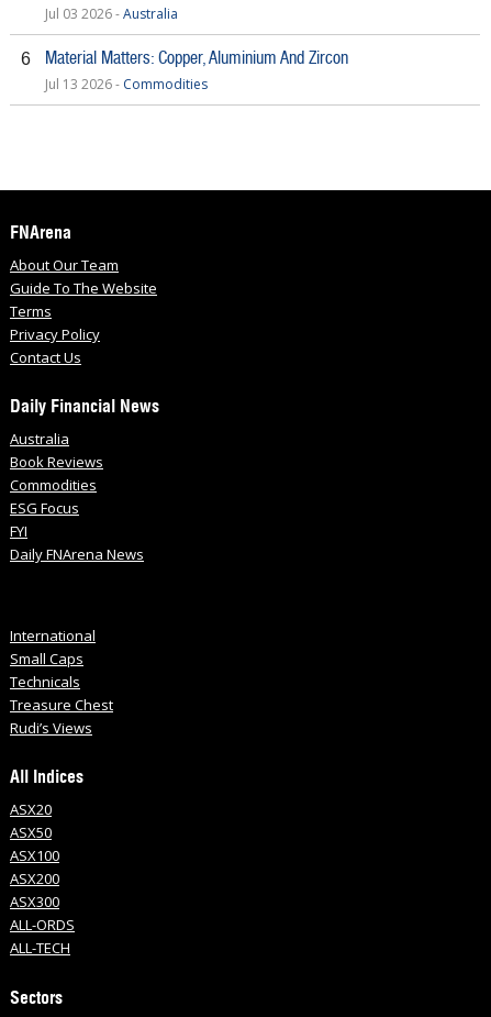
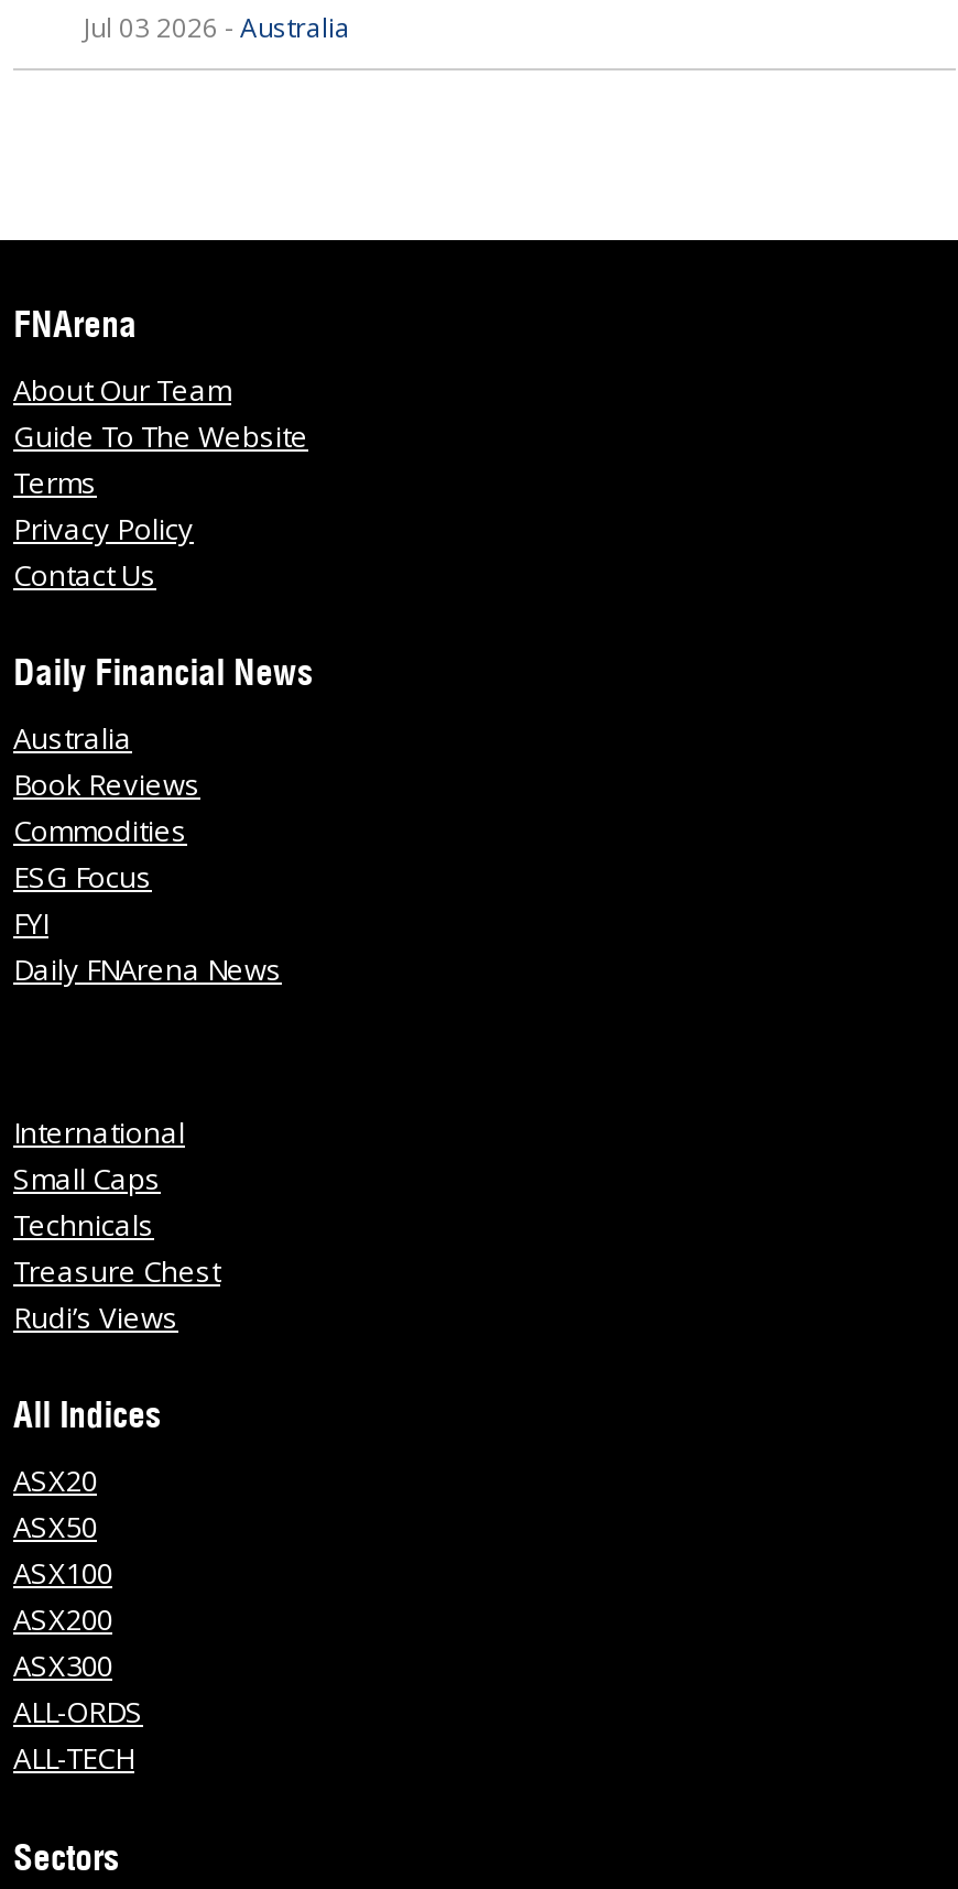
- 6
- Material Matters: Copper, Aluminium And Zircon
- Jul 13 2026 - Commodities
